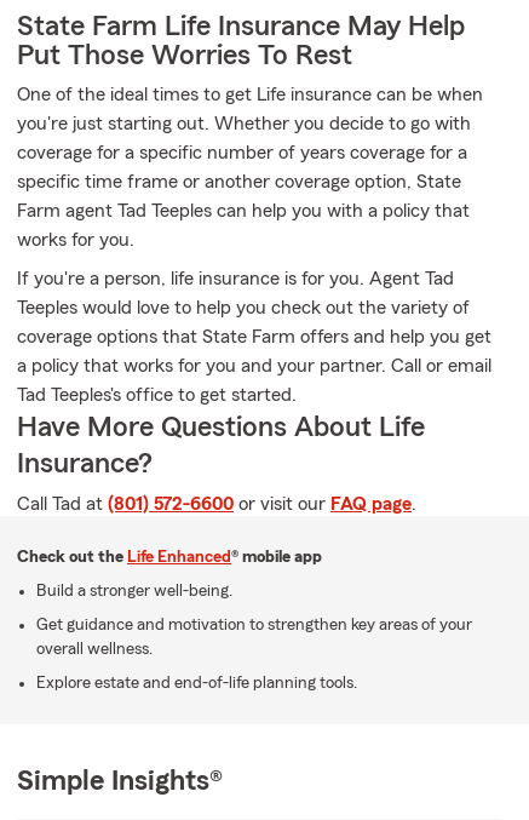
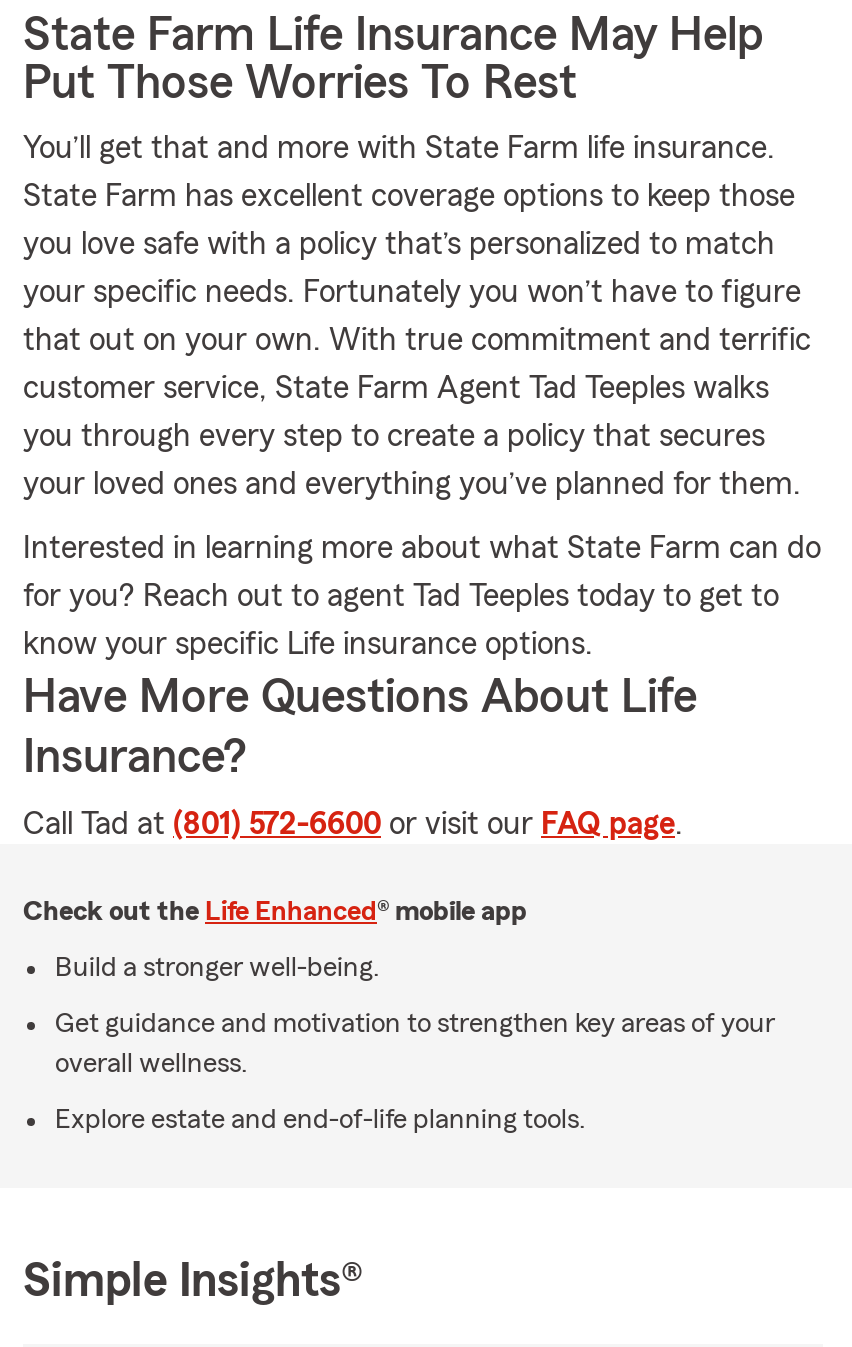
- One of the ideal times to get Life insurance can be when
+ You’ll get that and more with State Farm life insurance.

- you're just starting out. Whether you decide to go with
+ State Farm has excellent coverage options to keep those

- coverage for a specific number of years coverage for a
+ you love safe with a policy that’s personalized to match

- specific time frame or another coverage option, State
+ your specific needs. Fortunately you won’t have to figure

- Farm agent Tad Teeples can help you with a policy that
+ that out on your own. With true commitment and terrific

- works for you.
+ customer service, State Farm Agent Tad Teeples walks

- If you're a person, life insurance is for you. Agent Tad
+ you through every step to create a policy that secures

- Teeples would love to help you check out the variety of
+ your loved ones and everything you’ve planned for them.

- coverage options that State Farm offers and help you get
+ Interested in learning more about what State Farm can do

- a policy that works for you and your partner. Call or email
+ for you? Reach out to agent Tad Teeples today to get to

- Tad Teeples's office to get started.
+ know your specific Life insurance options.
